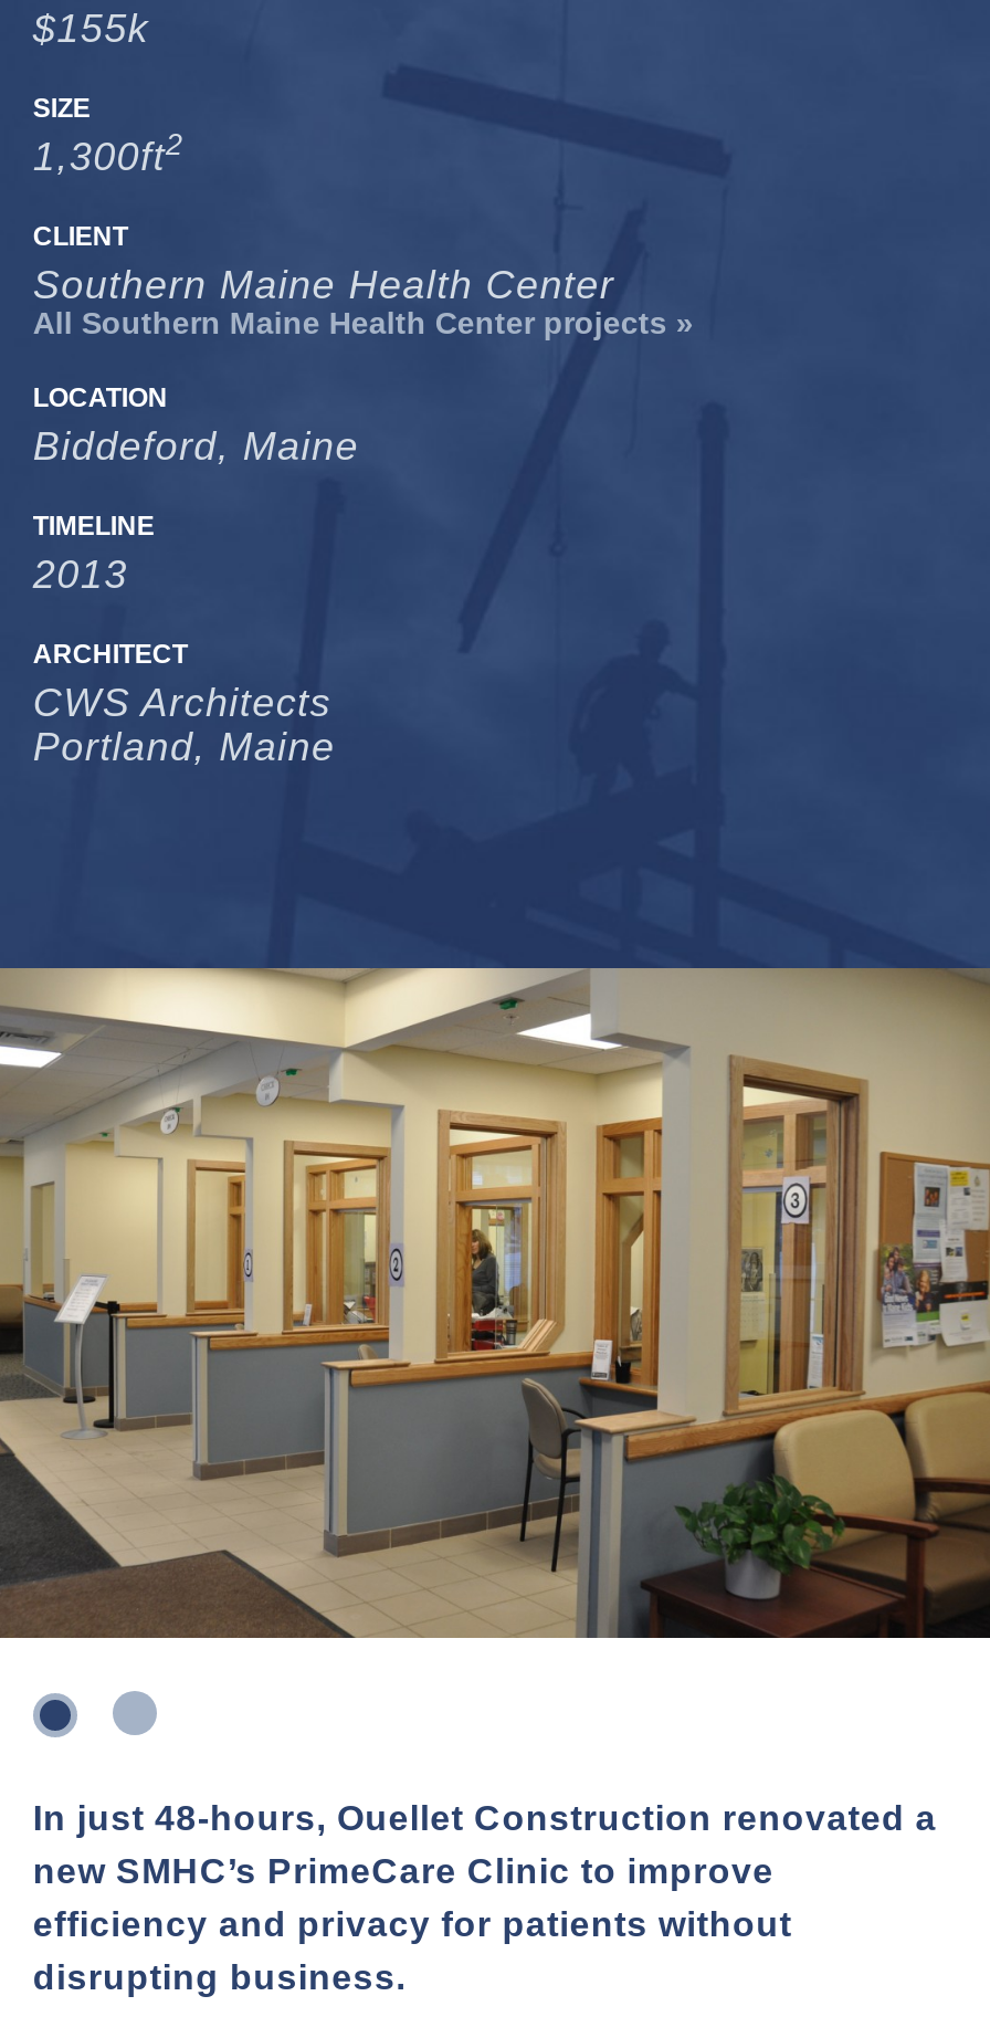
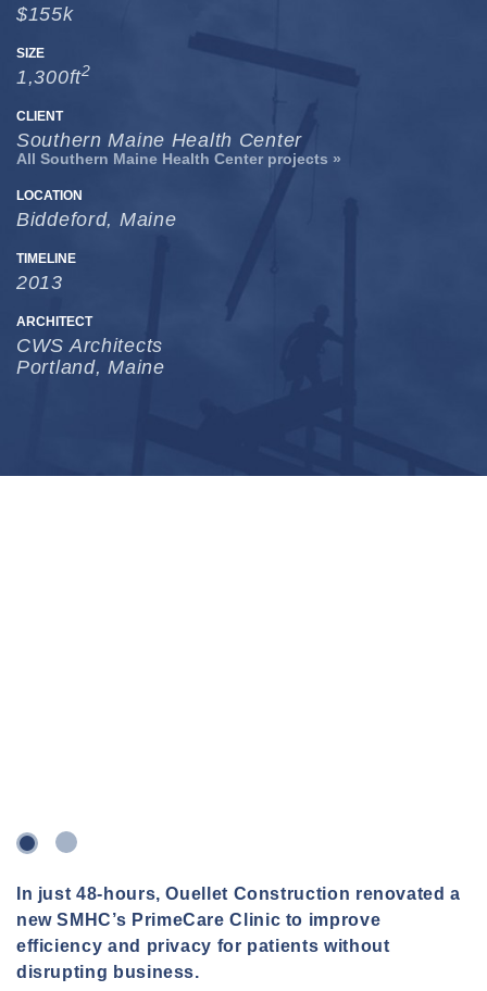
- [image]
